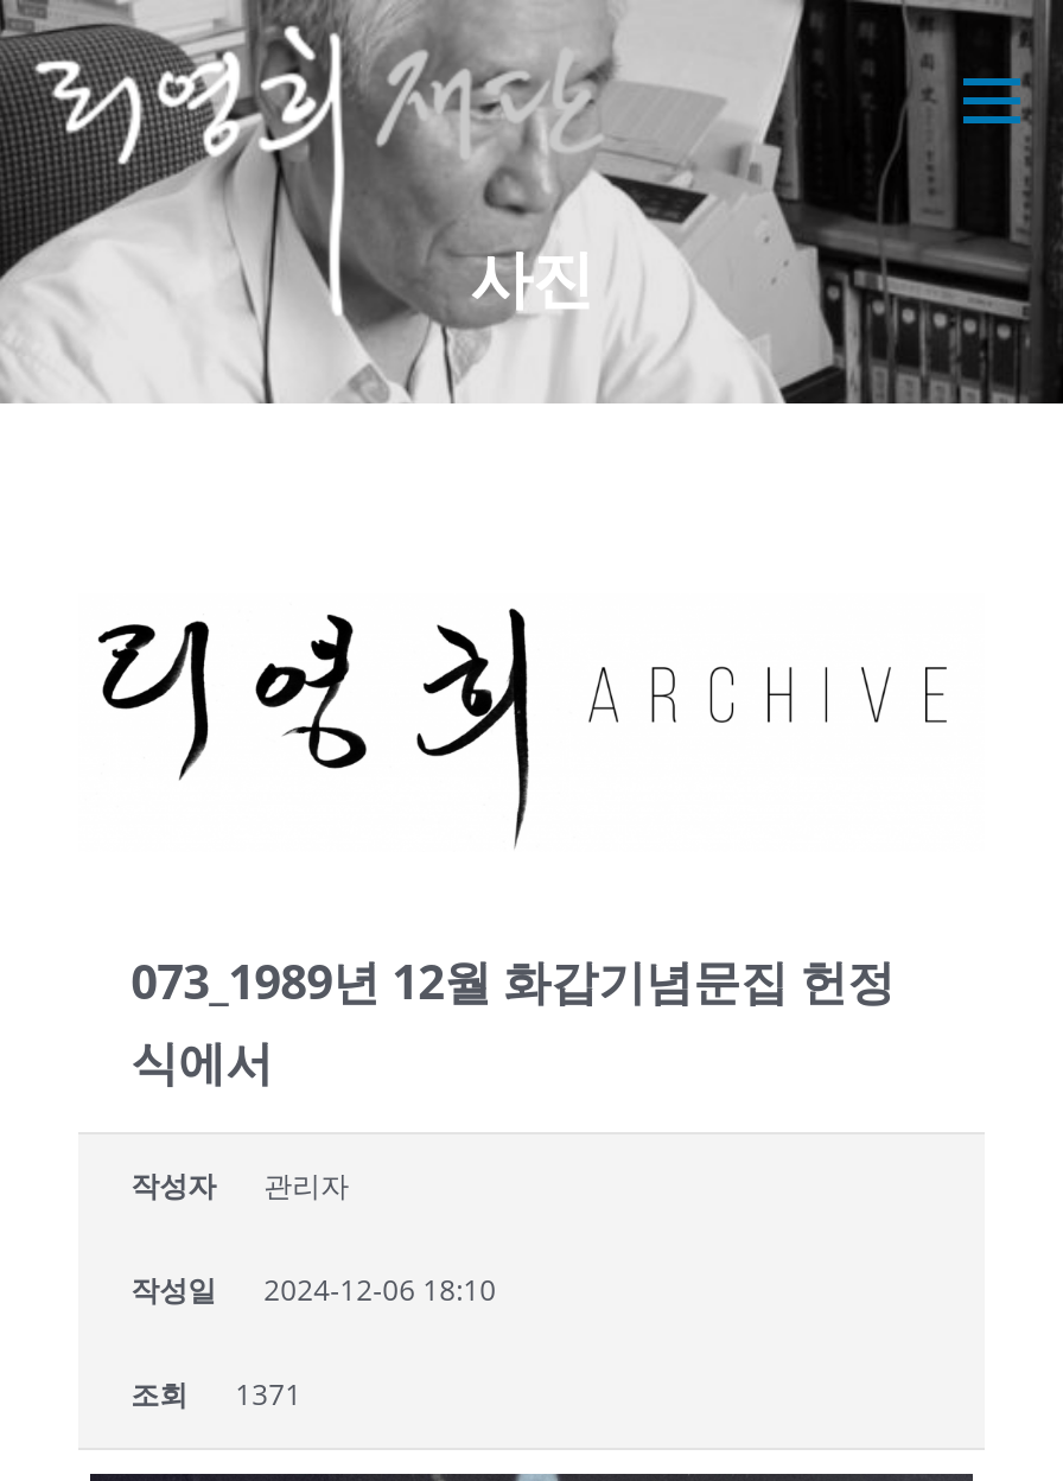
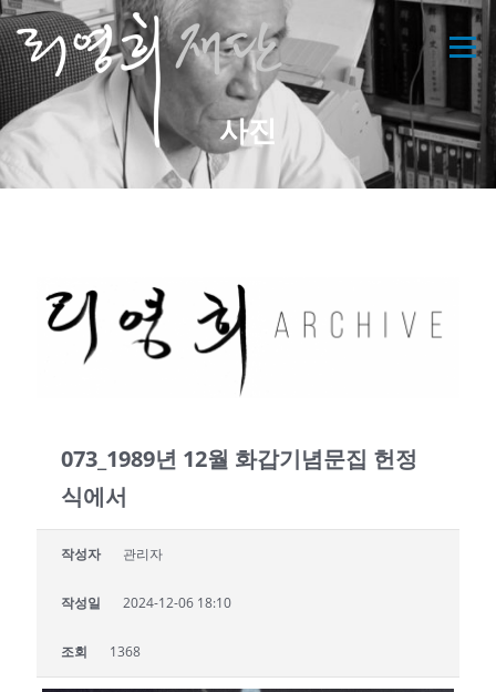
- 조회 1371
+ 조회 1368
